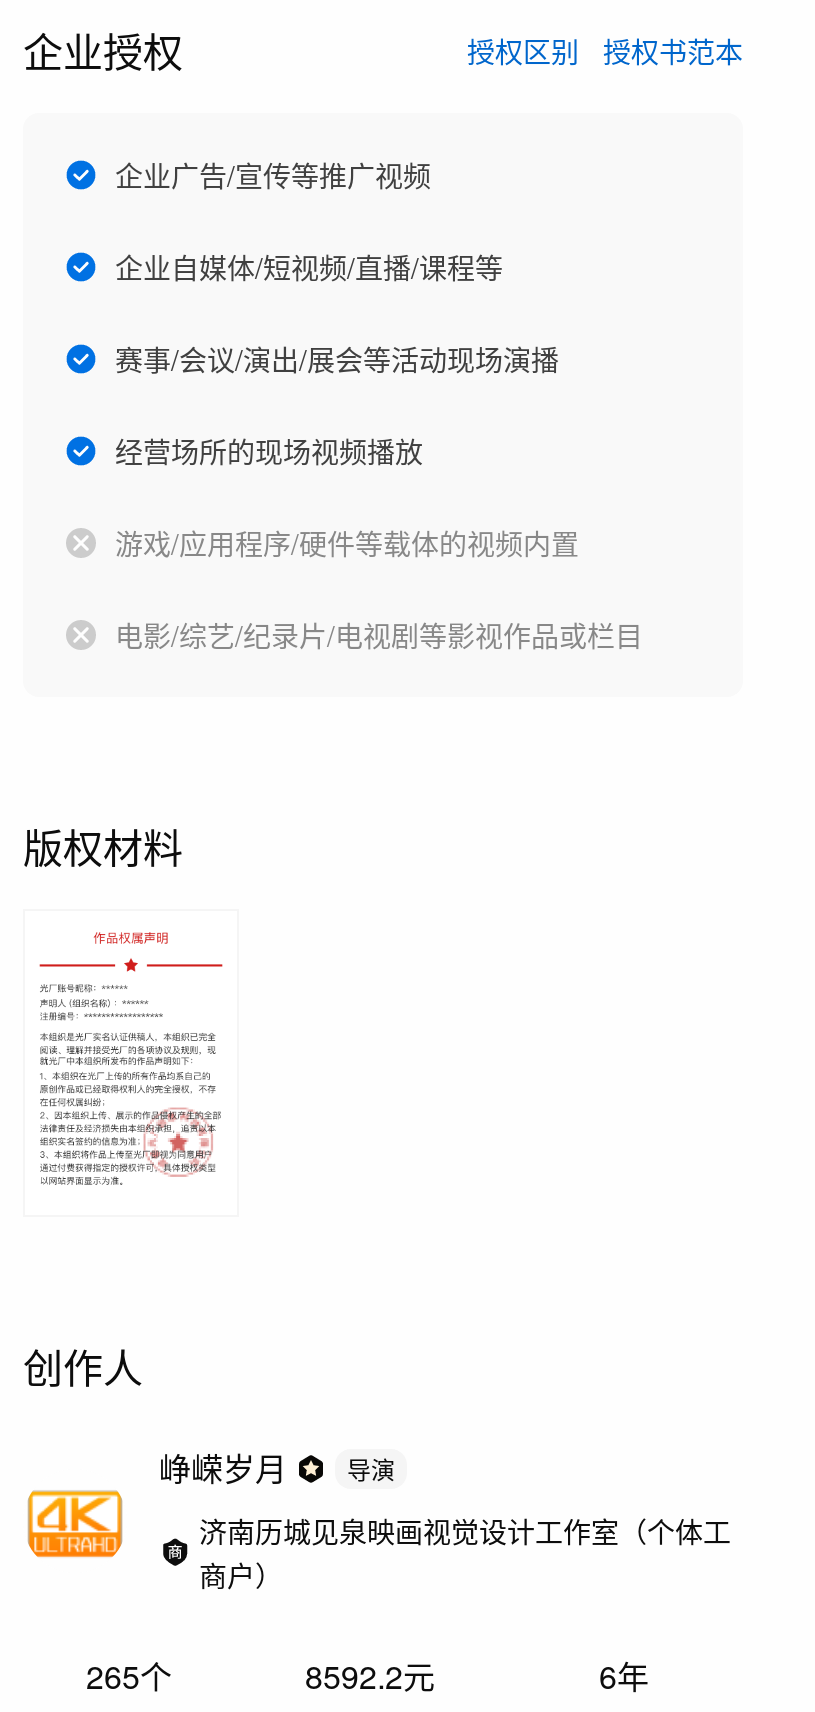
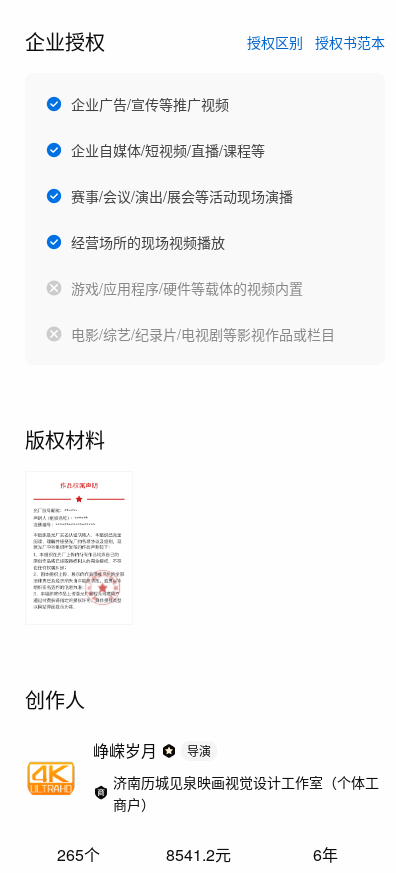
- 8592.2元
+ 8541.2元
